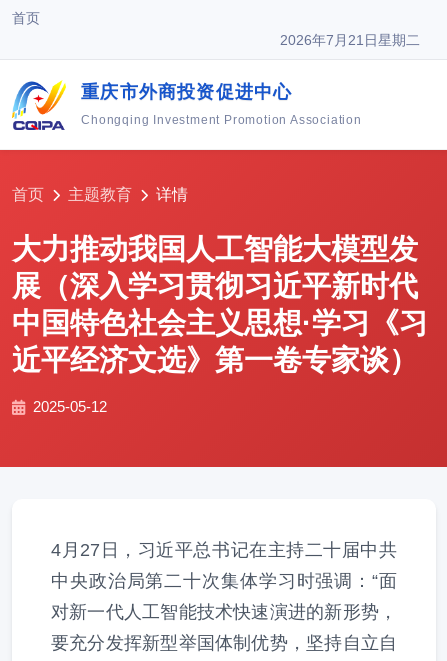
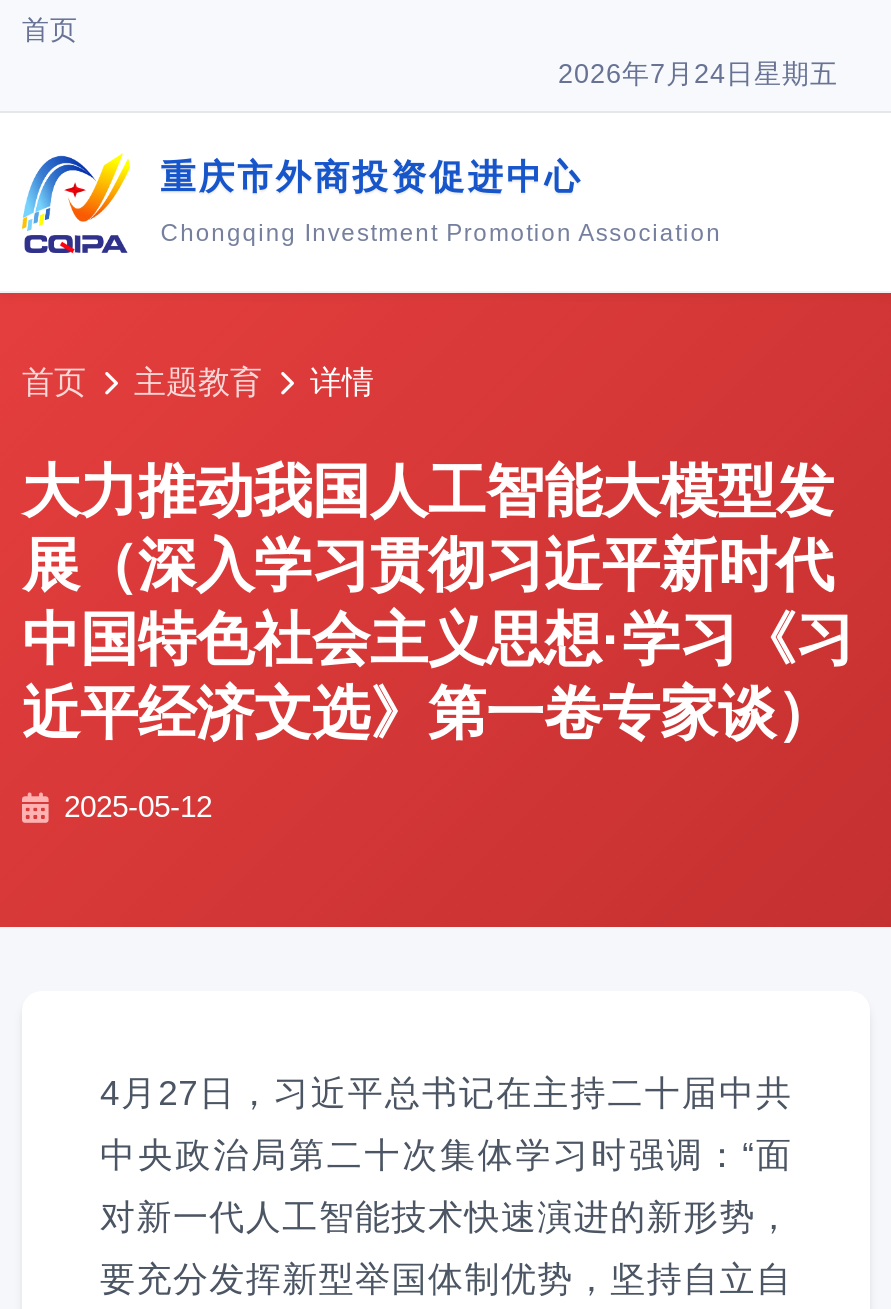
- 2026年7月21日星期二
+ 2026年7月24日星期五
